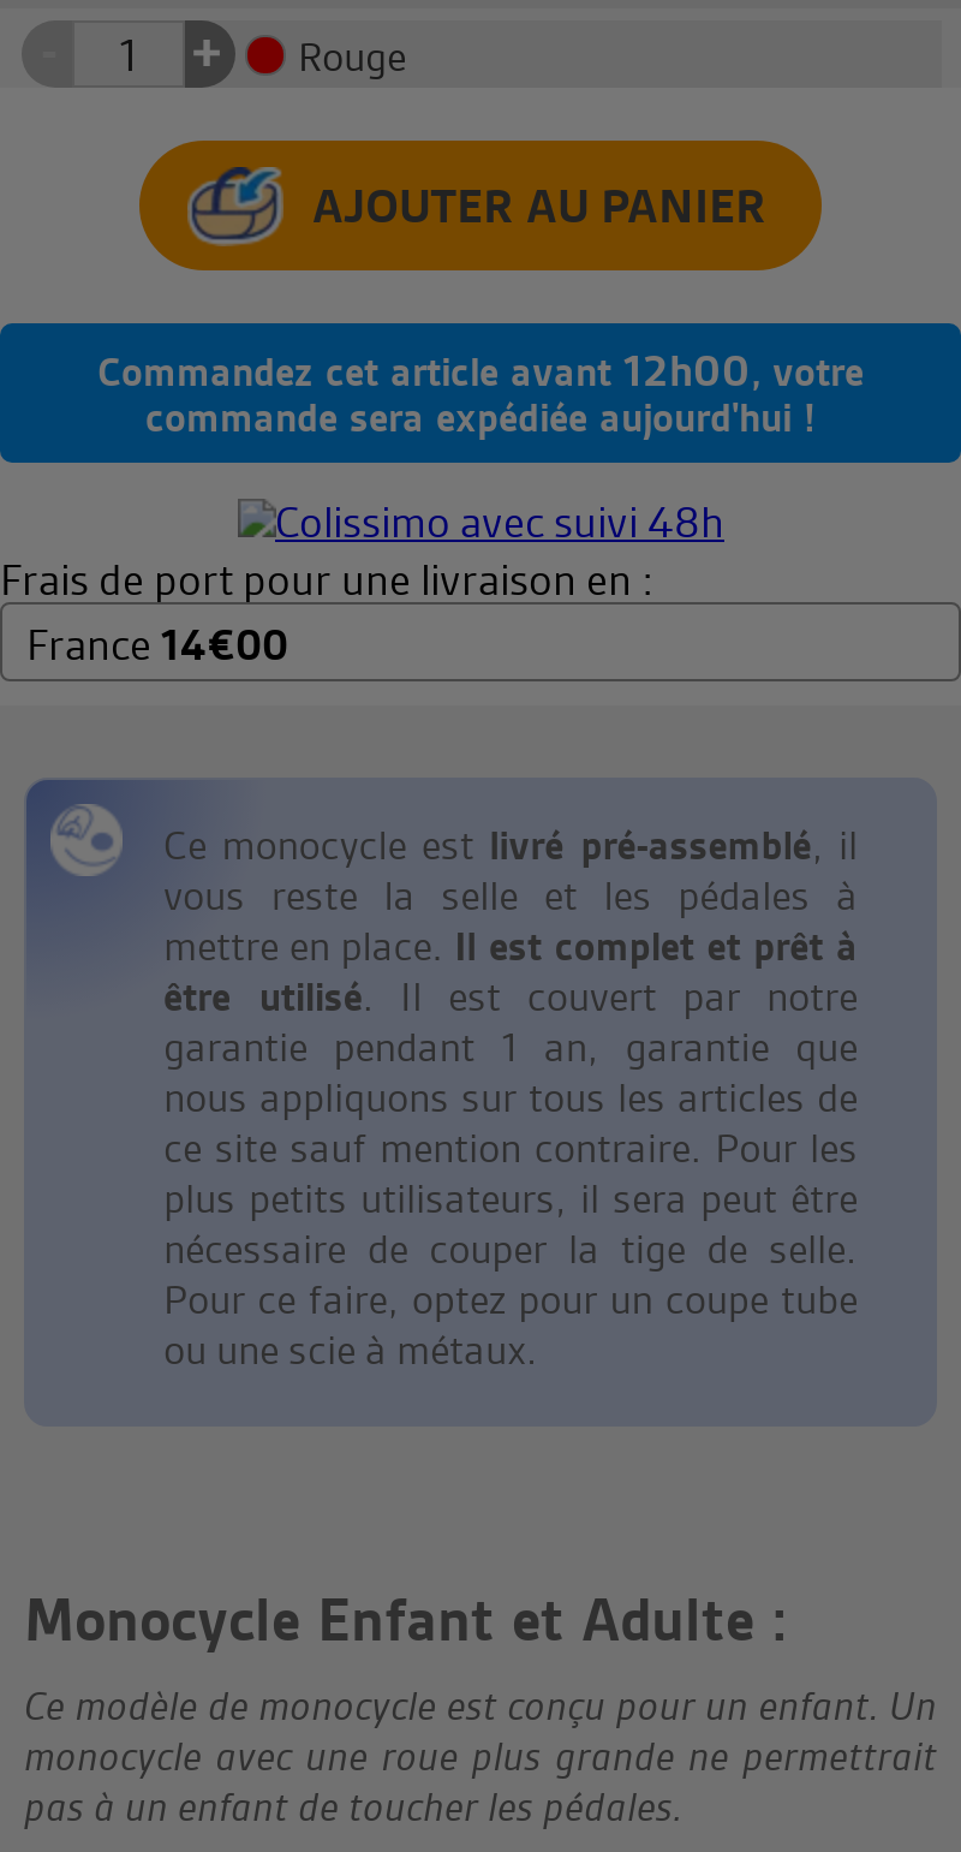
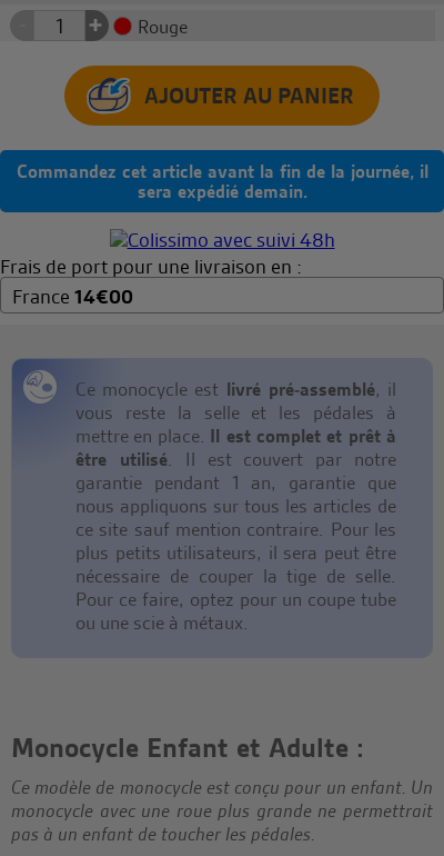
- Commandez cet article avant 12h00, votre
- commande sera expédiée aujourd'hui !
+ Commandez cet article avant la fin de la journée, il
+ sera expédié demain.
